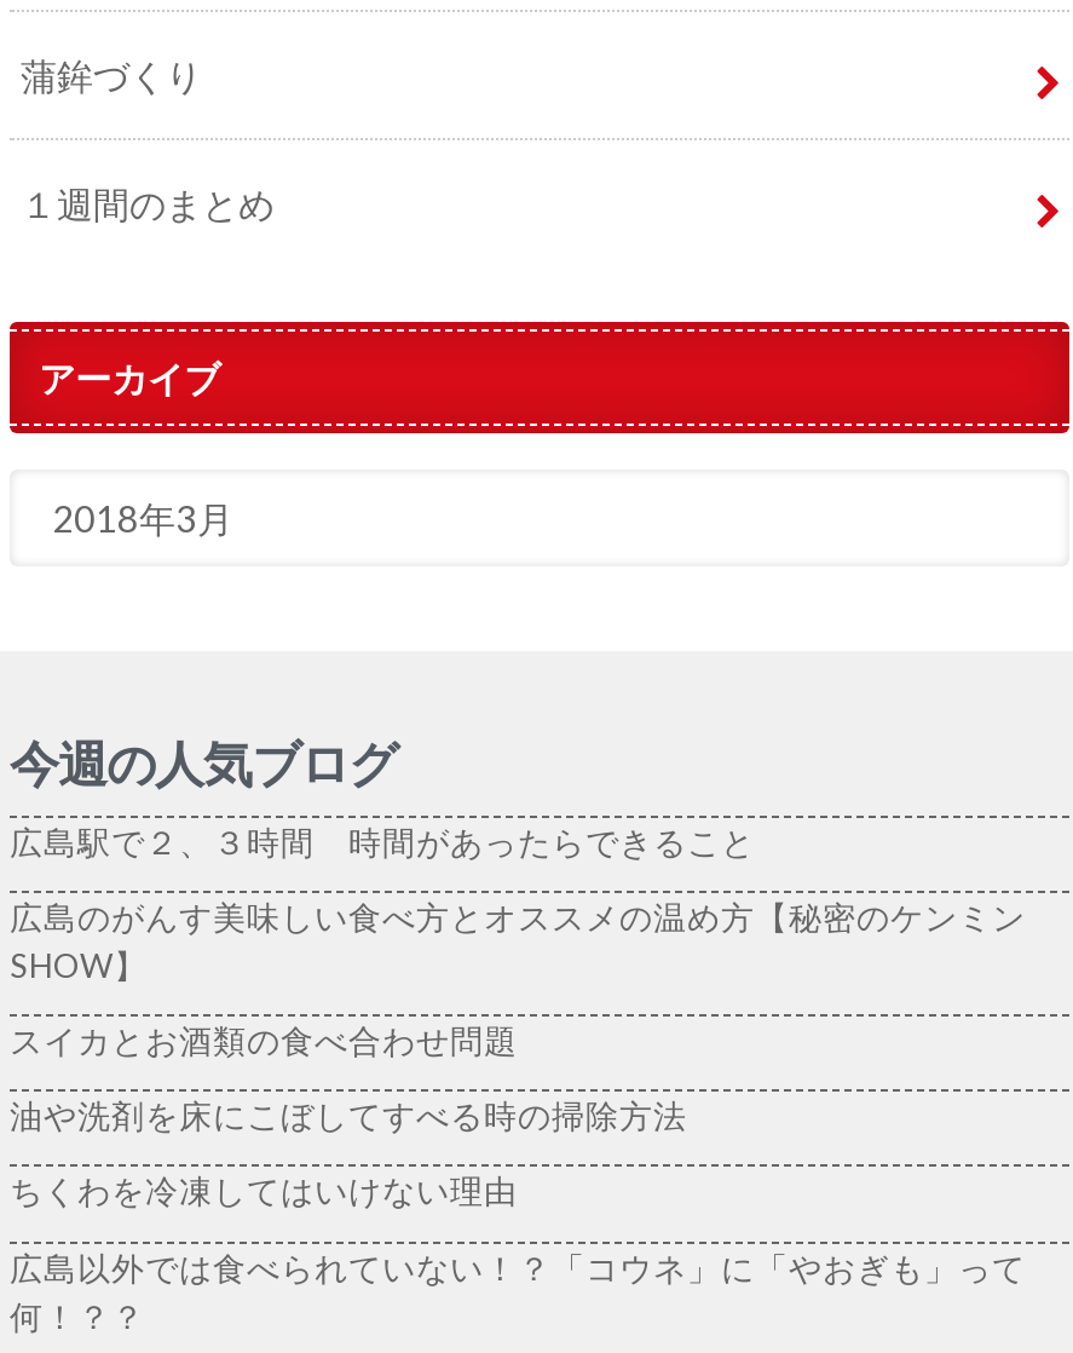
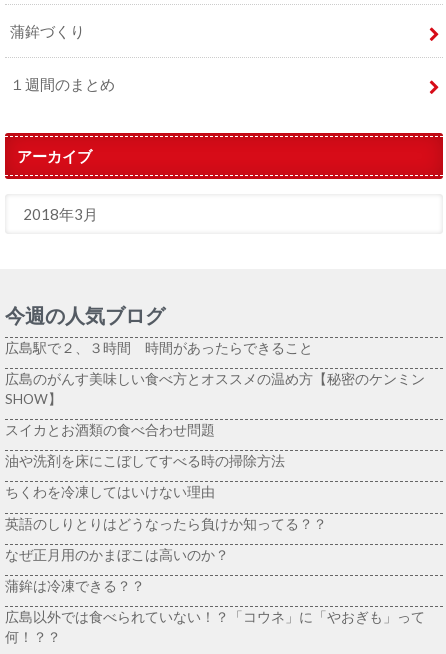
+ 英語のしりとりはどうなったら負けか知ってる？？
+ なぜ正月用のかまぼこは高いのか？
+ 蒲鉾は冷凍できる？？
